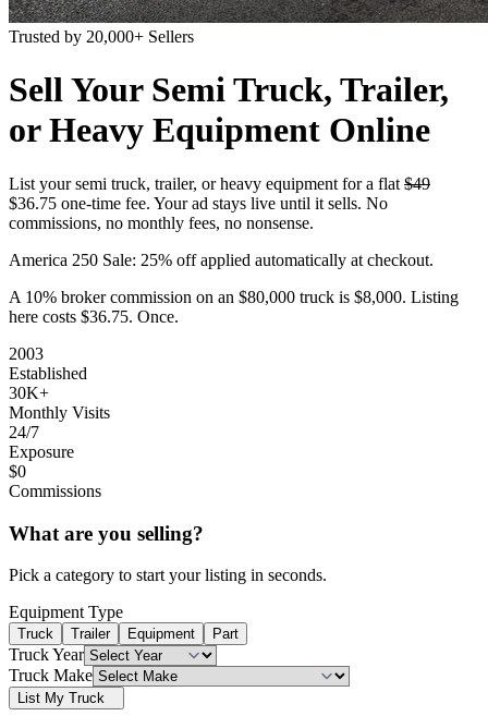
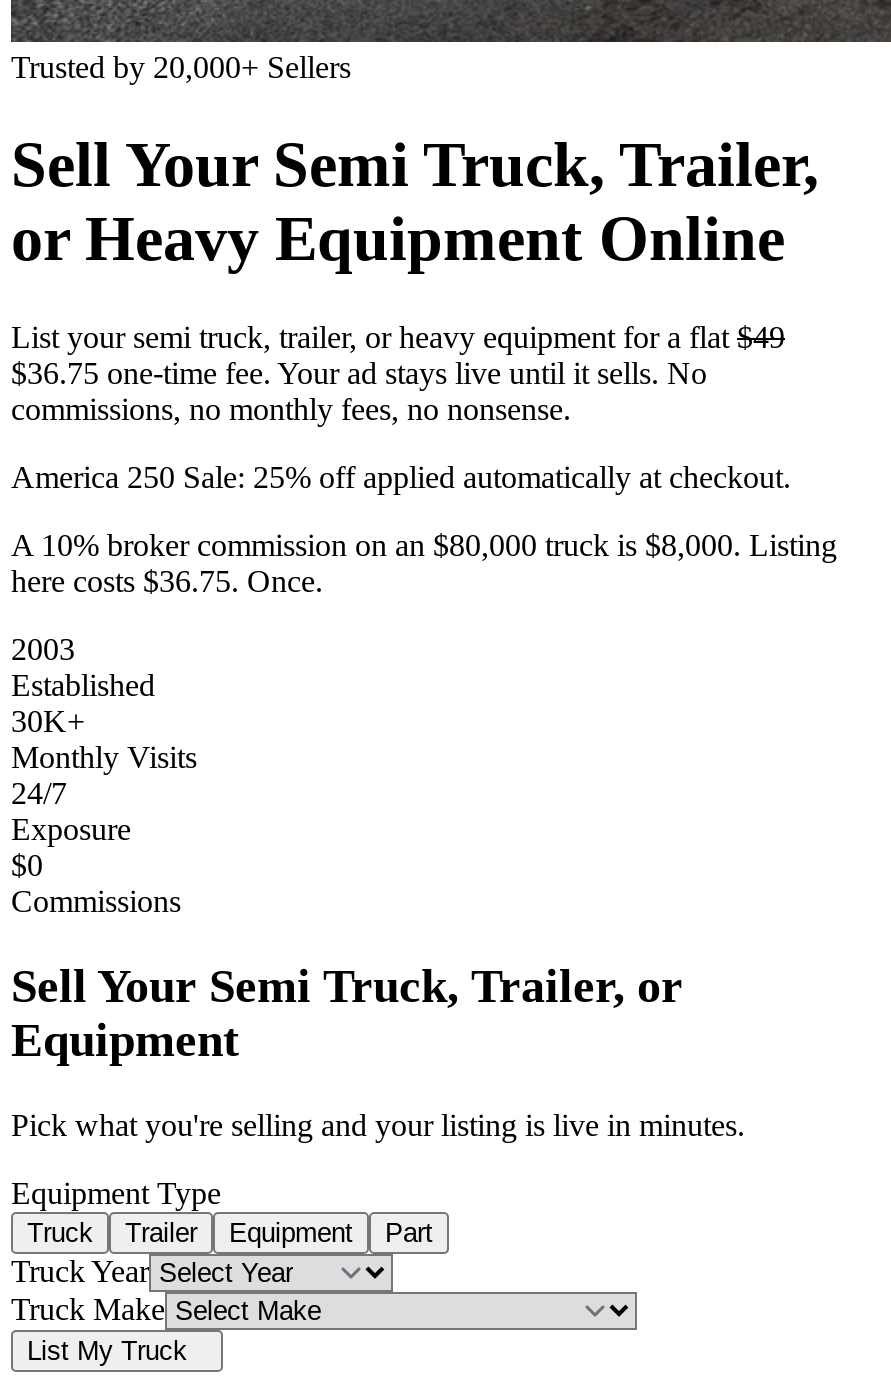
- What are you selling?
+ Sell Your Semi Truck, Trailer, or
+ Equipment

- Pick a category to start your listing in seconds.
+ Pick what you're selling and your listing is live in minutes.
